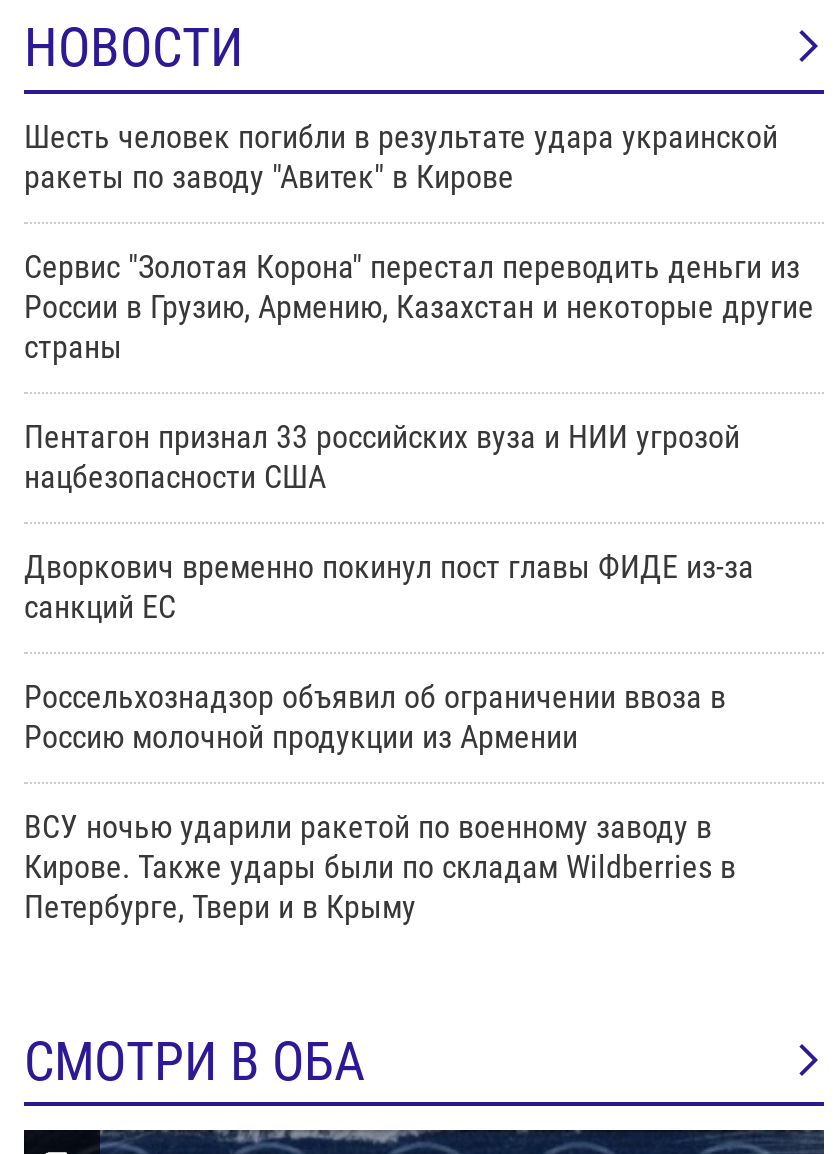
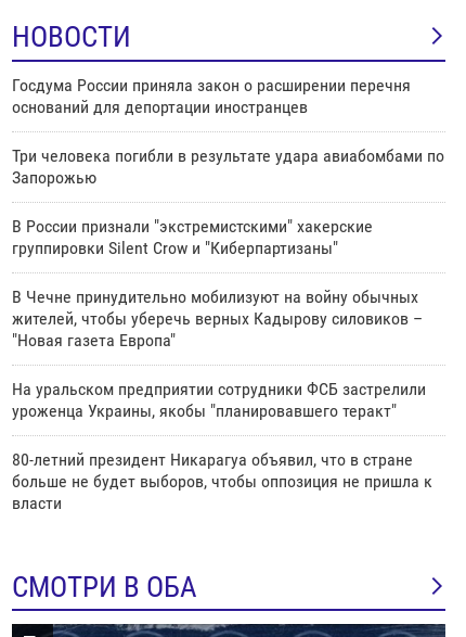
- Шесть человек погибли в результате удара украинской
- ракеты по заводу "Авитек" в Кирове
+ Госдума России приняла закон о расширении перечня
+ оснований для депортации иностранцев

- Сервис "Золотая Корона" перестал переводить деньги из
- России в Грузию, Армению, Казахстан и некоторые другие
- страны
+ Три человека погибли в результате удара авиабомбами по
+ Запорожью

- Пентагон признал 33 российских вуза и НИИ угрозой
- нацбезопасности США
+ В России признали "экстремистскими" хакерские
+ группировки Silent Crow и "Киберпартизаны"

- Дворкович временно покинул пост главы ФИДЕ из-за
- санкций ЕС
+ В Чечне принудительно мобилизуют на войну обычных
+ жителей, чтобы уберечь верных Кадырову силовиков –
+ "Новая газета Европа"

- Россельхознадзор объявил об ограничении ввоза в
- Россию молочной продукции из Армении
+ На уральском предприятии сотрудники ФСБ застрелили
+ уроженца Украины, якобы "планировавшего теракт"

- ВСУ ночью ударили ракетой по военному заводу в
- Кирове. Также удары были по складам Wildberries в
- Петербурге, Твери и в Крыму
+ 80-летний президент Никарагуа объявил, что в стране
+ больше не будет выборов, чтобы оппозиция не пришла к
+ власти
